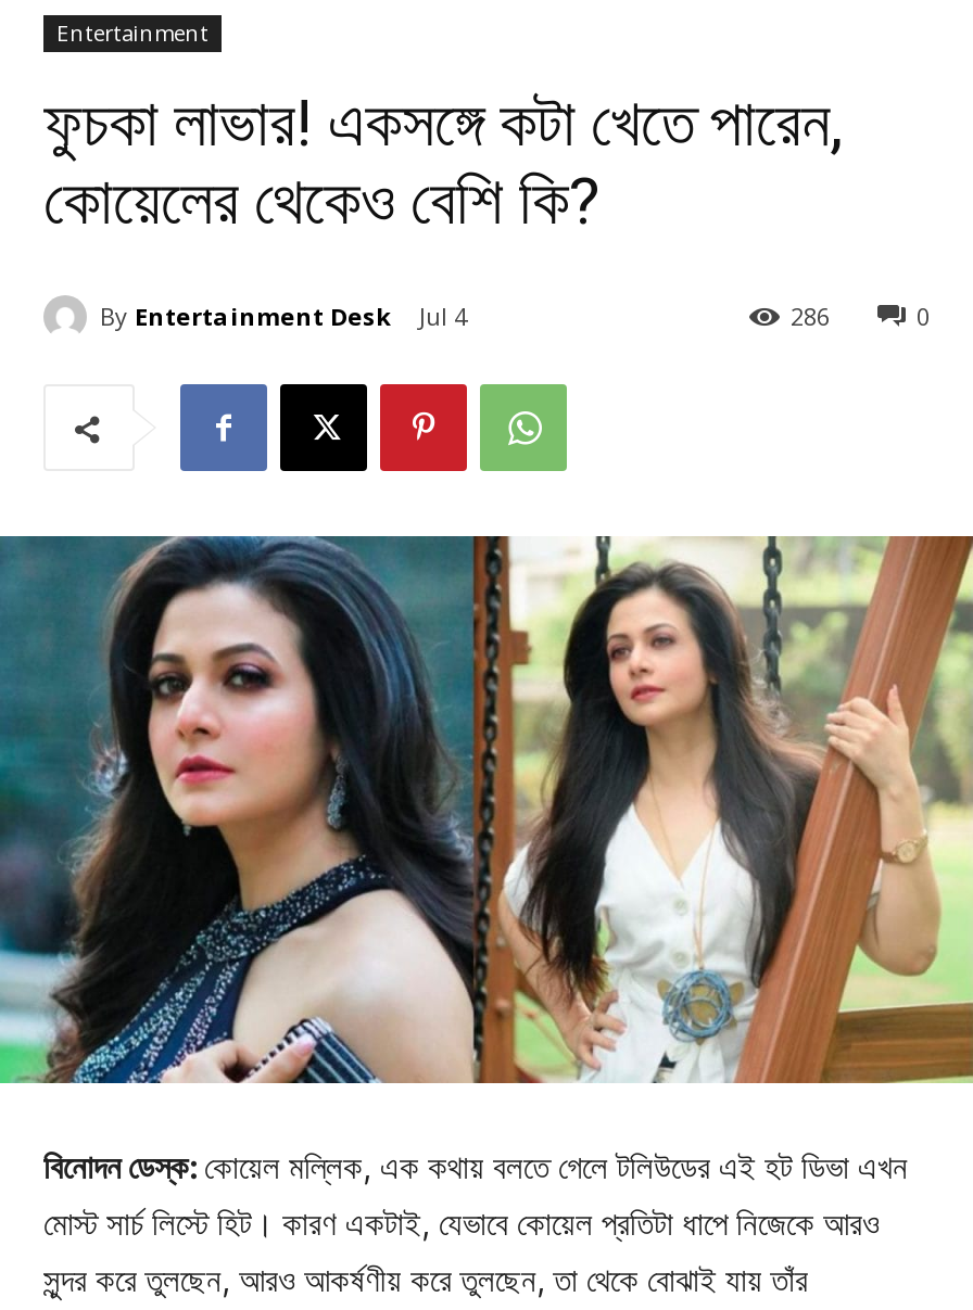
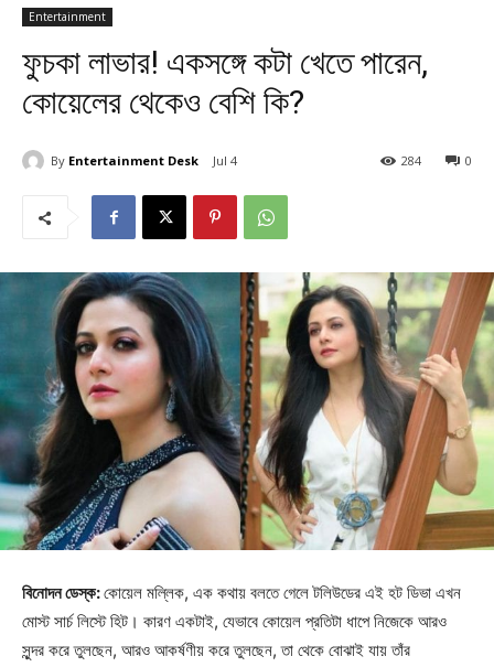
- 286
+ 284
